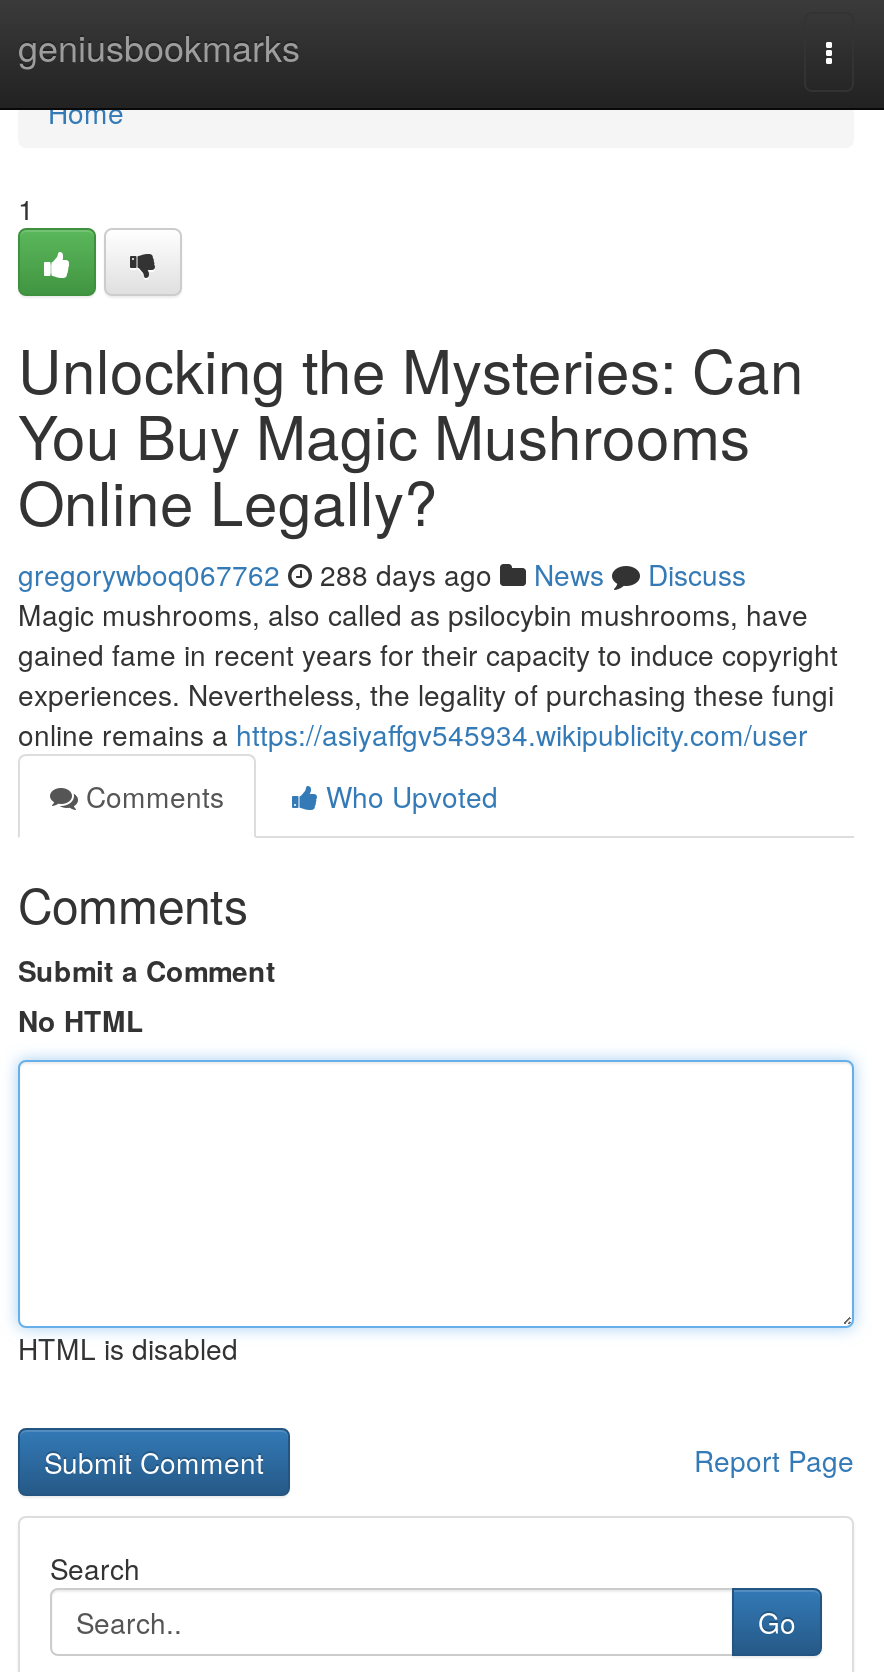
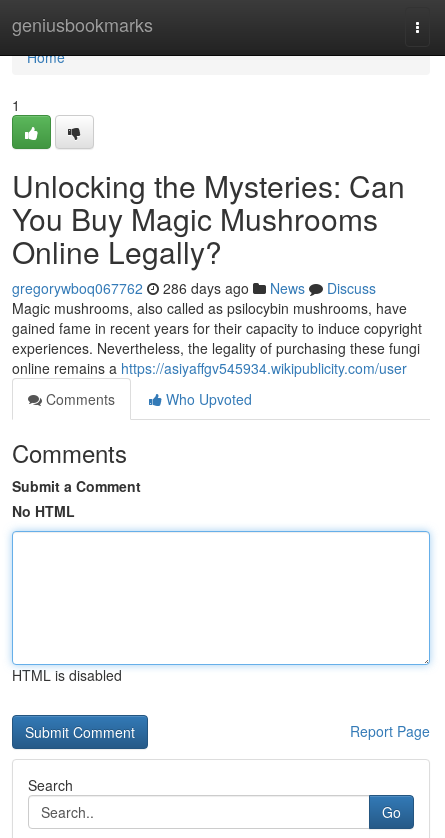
- gregorywboq067762 288 days ago News Discuss
+ gregorywboq067762 286 days ago News Discuss
